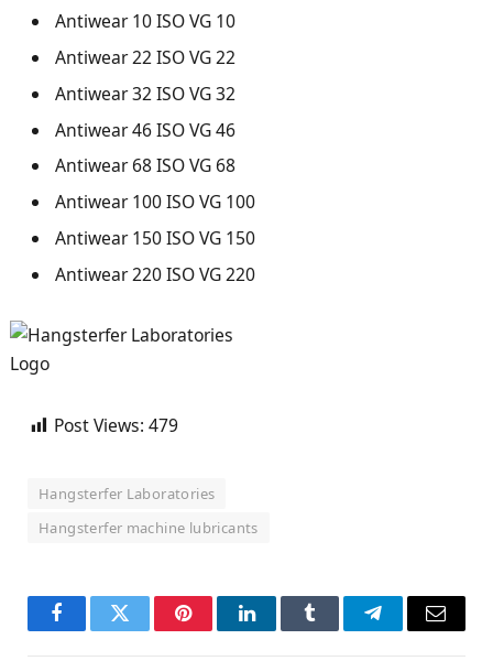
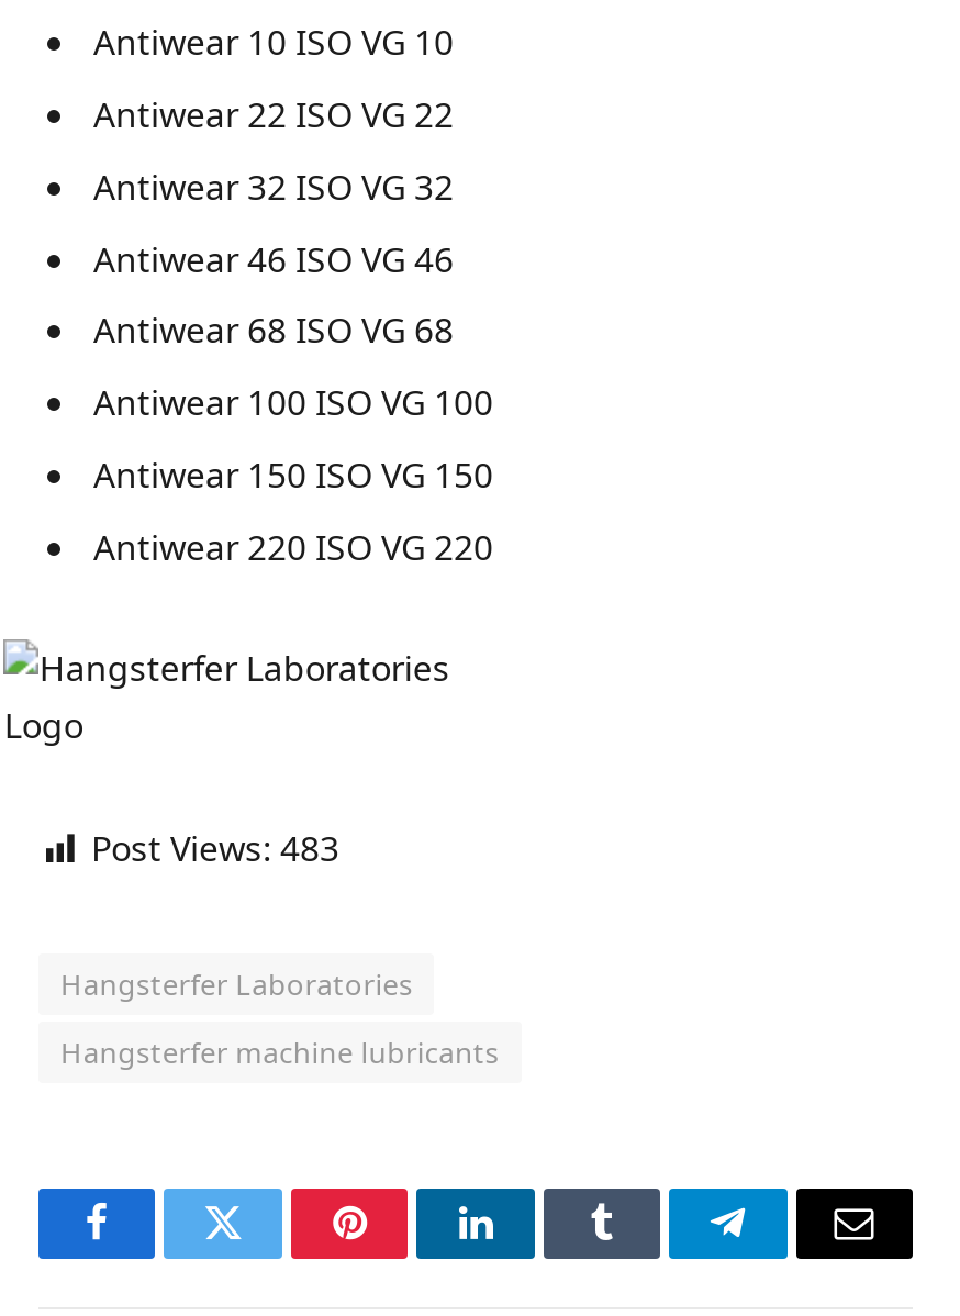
- Post Views: 479
+ Post Views: 483
